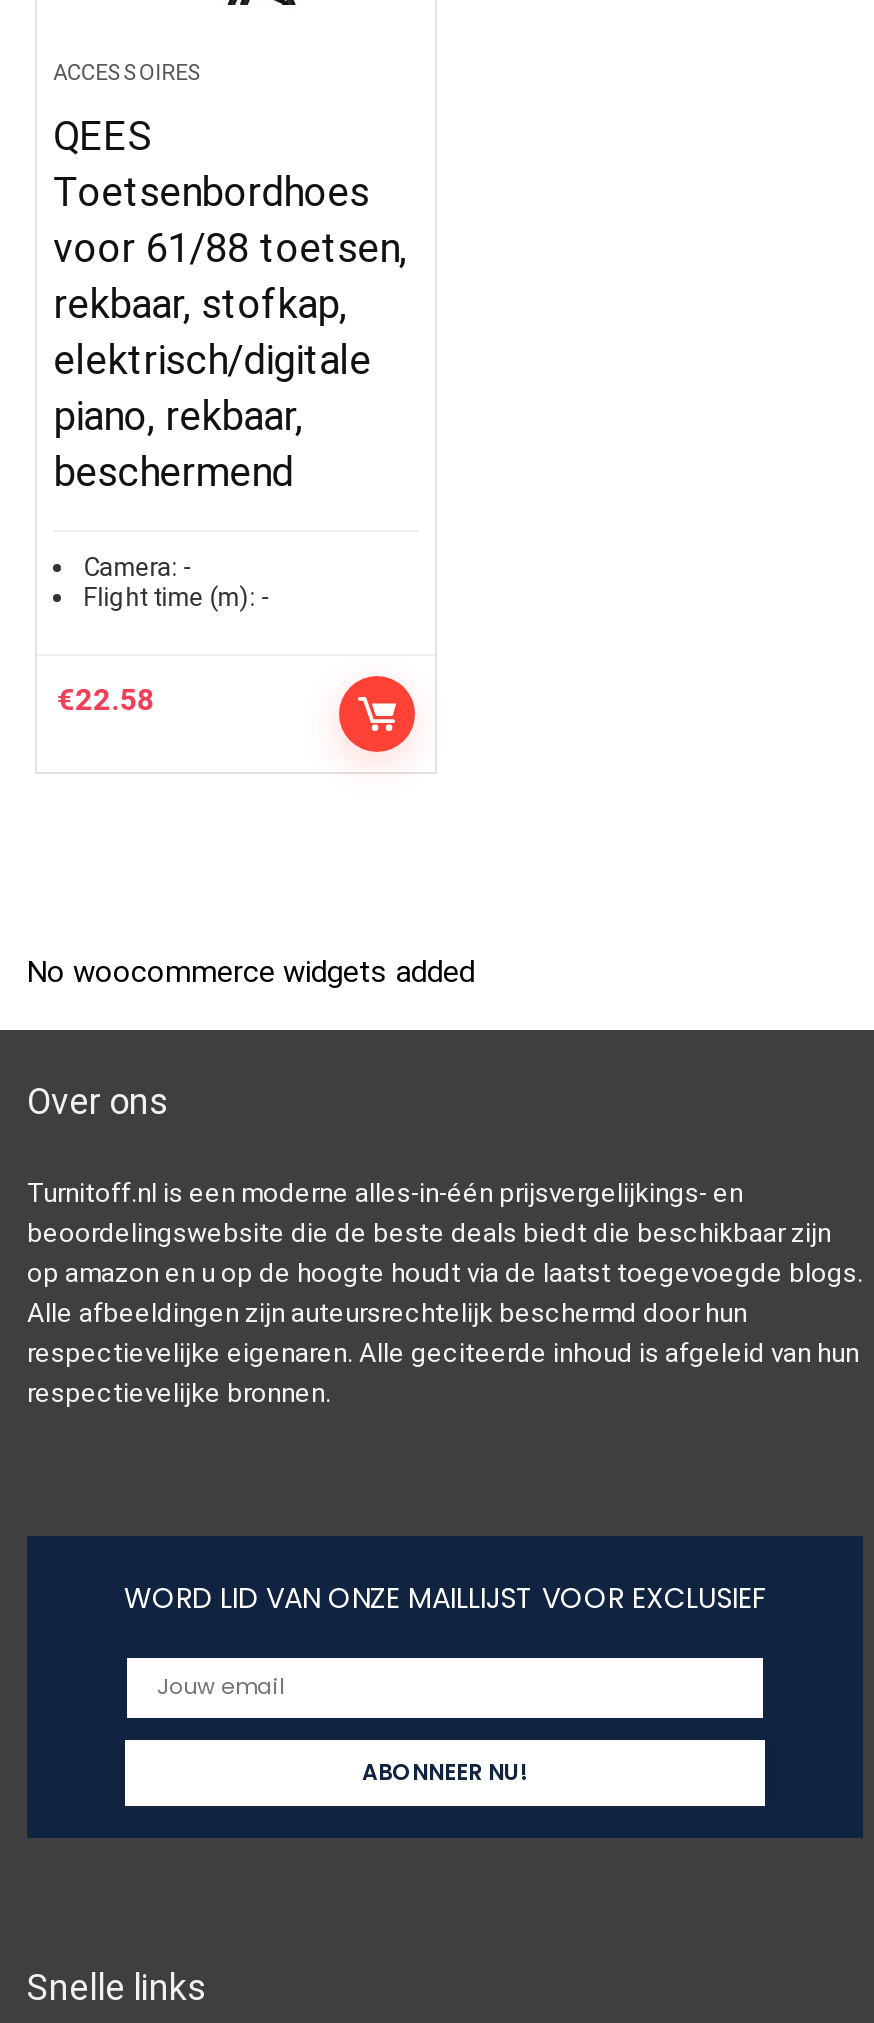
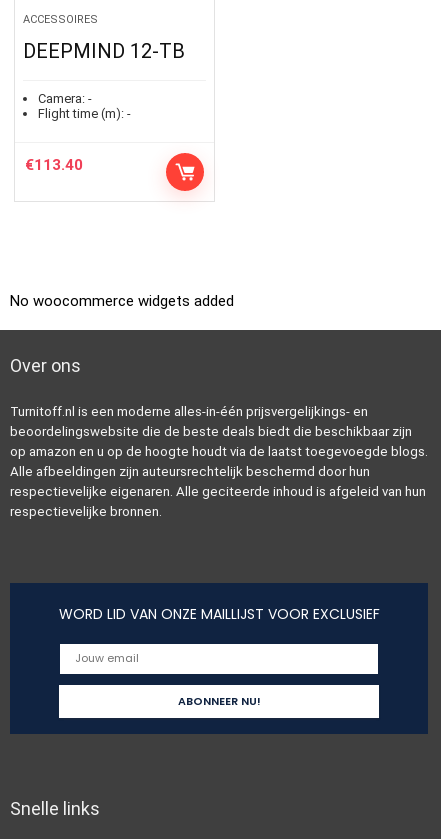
- QEES
- Toetsenbordhoes
- voor 61/88 toetsen,
- rekbaar, stofkap,
- elektrisch/digitale
- piano, rekbaar,
- beschermend
+ DEEPMIND 12-TB

- €22.58
+ €113.40
